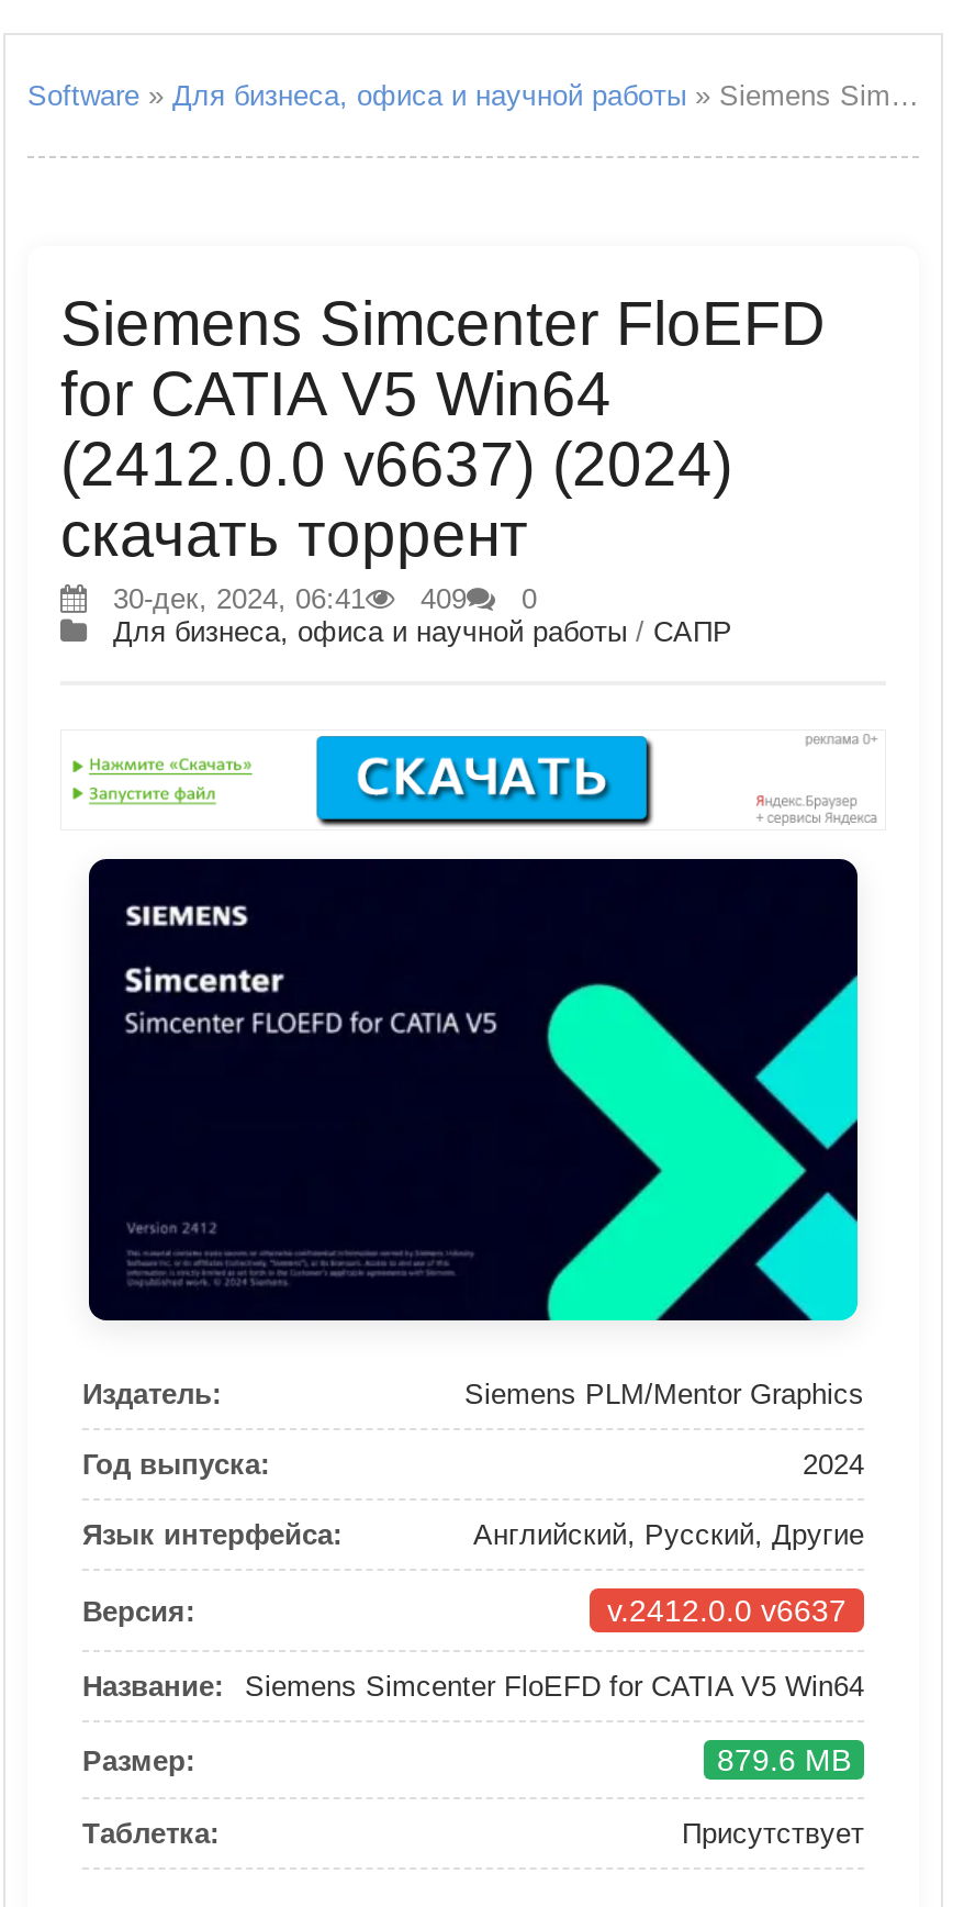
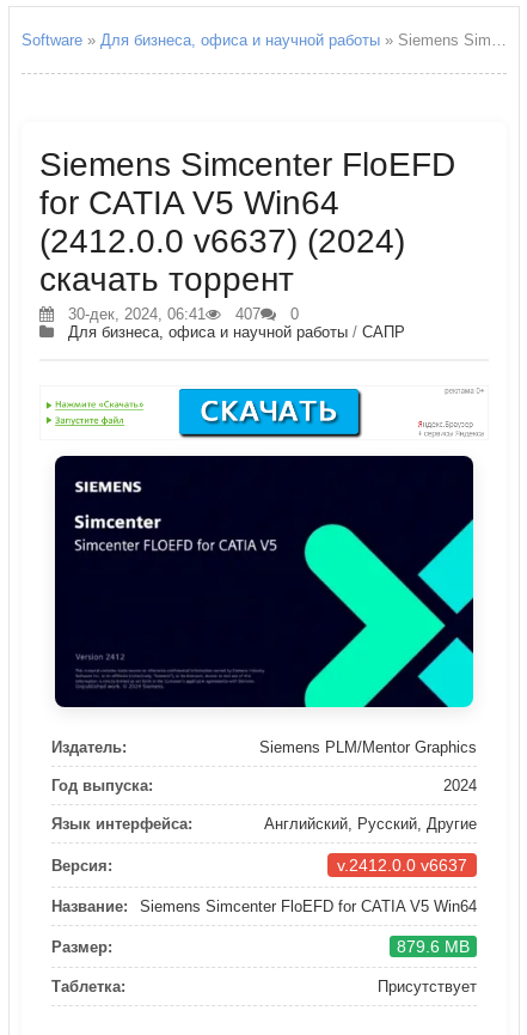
- 30-дек, 2024, 06:41 409 0
+ 30-дек, 2024, 06:41 407 0
